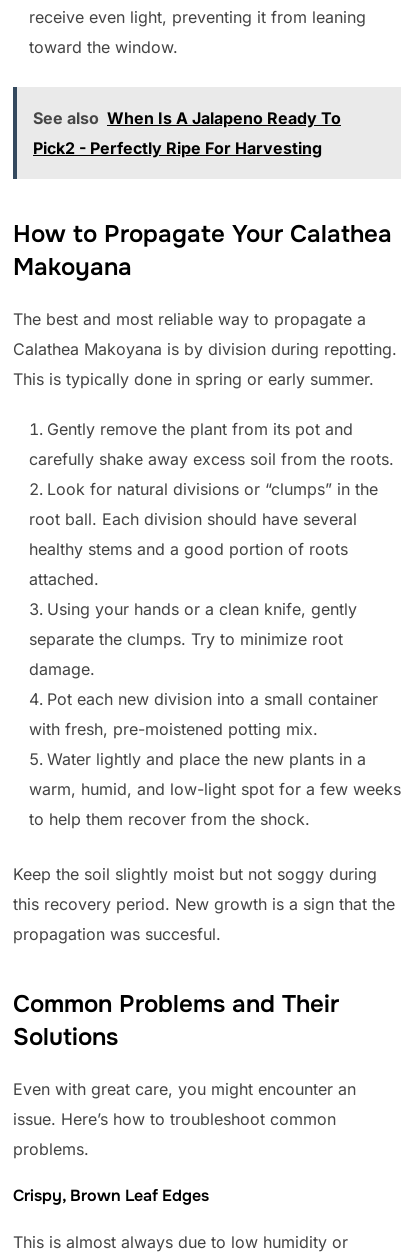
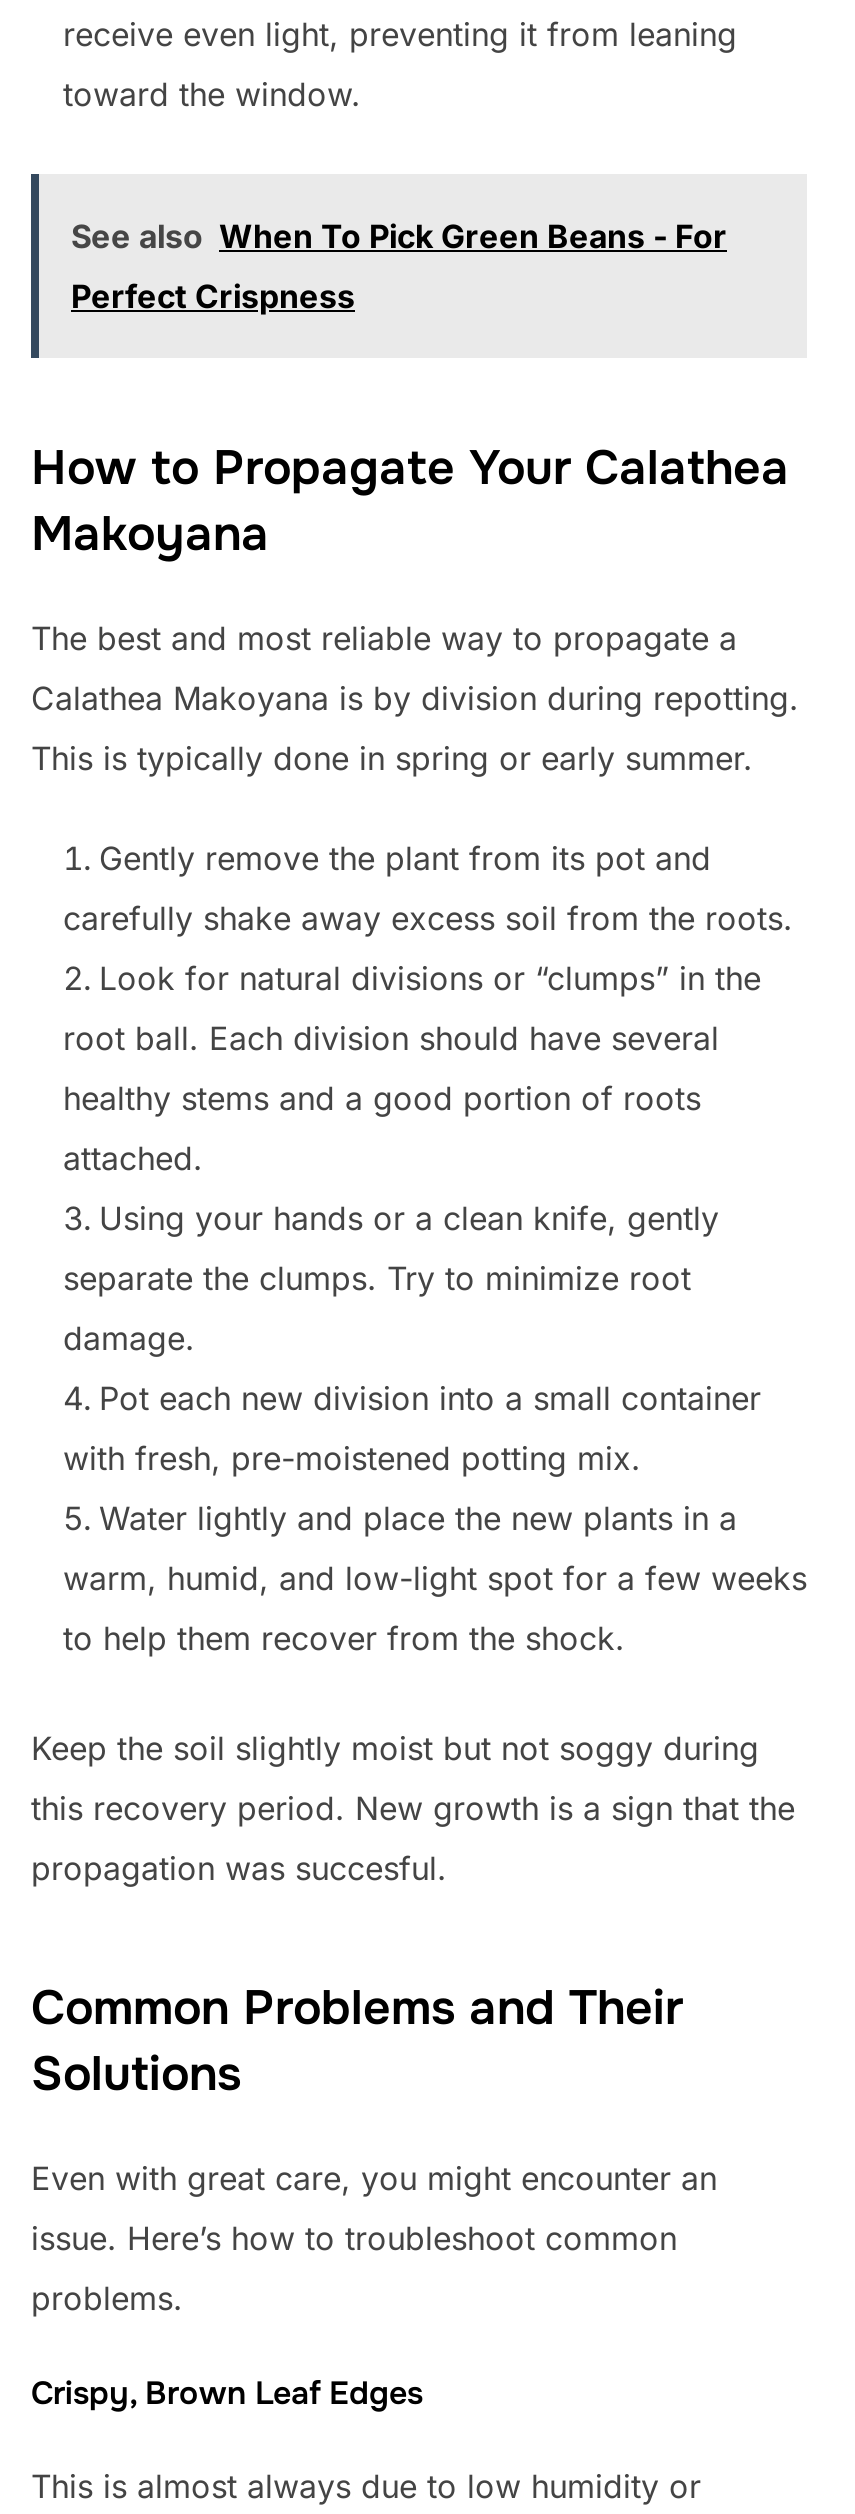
- See also When Is A Jalapeno Ready To
+ See also When To Pick Green Beans - For

- Pick2 - Perfectly Ripe For Harvesting
+ Perfect Crispness
